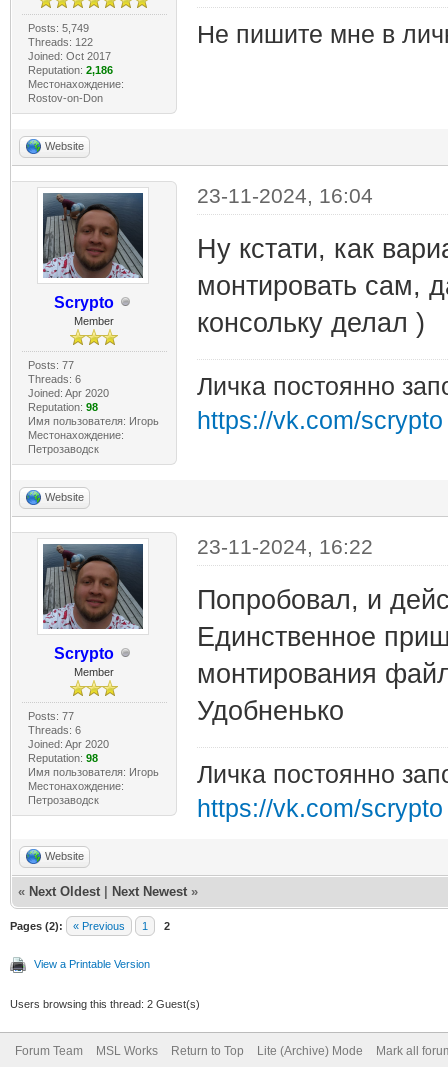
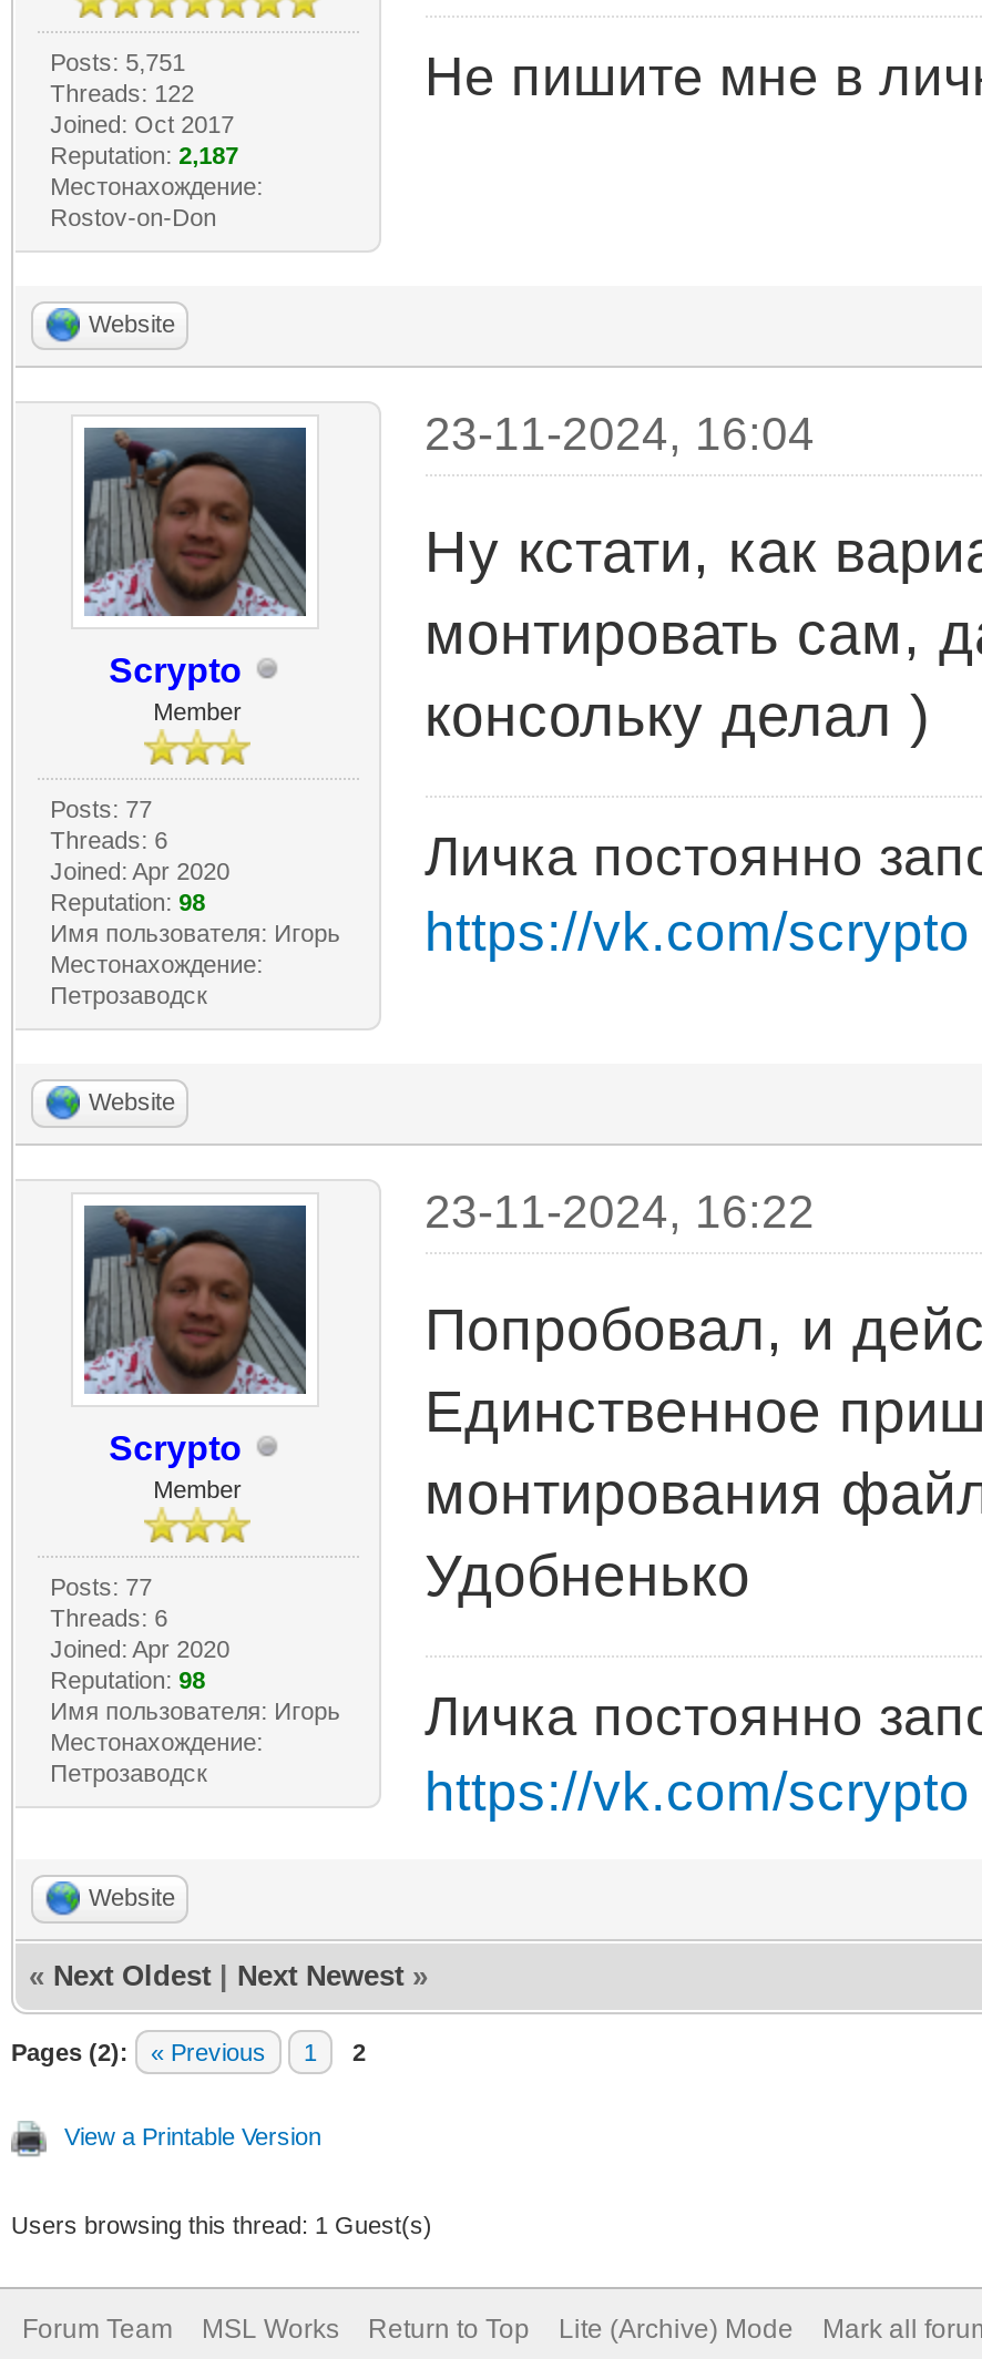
- Posts: 5,749
+ Posts: 5,751

- Reputation: 2,186
+ Reputation: 2,187

- Users browsing this thread: 2 Guest(s)
+ Users browsing this thread: 1 Guest(s)
